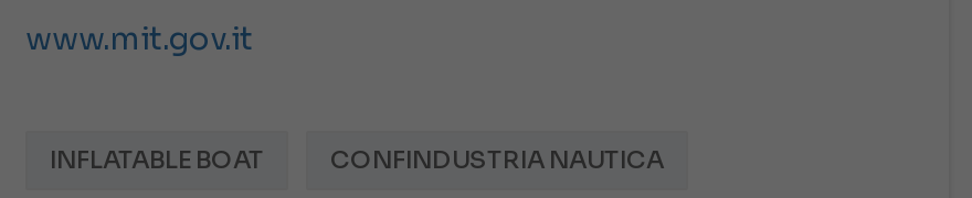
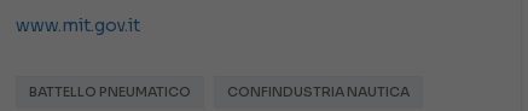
- INFLATABLE BOAT
+ BATTELLO PNEUMATICO
